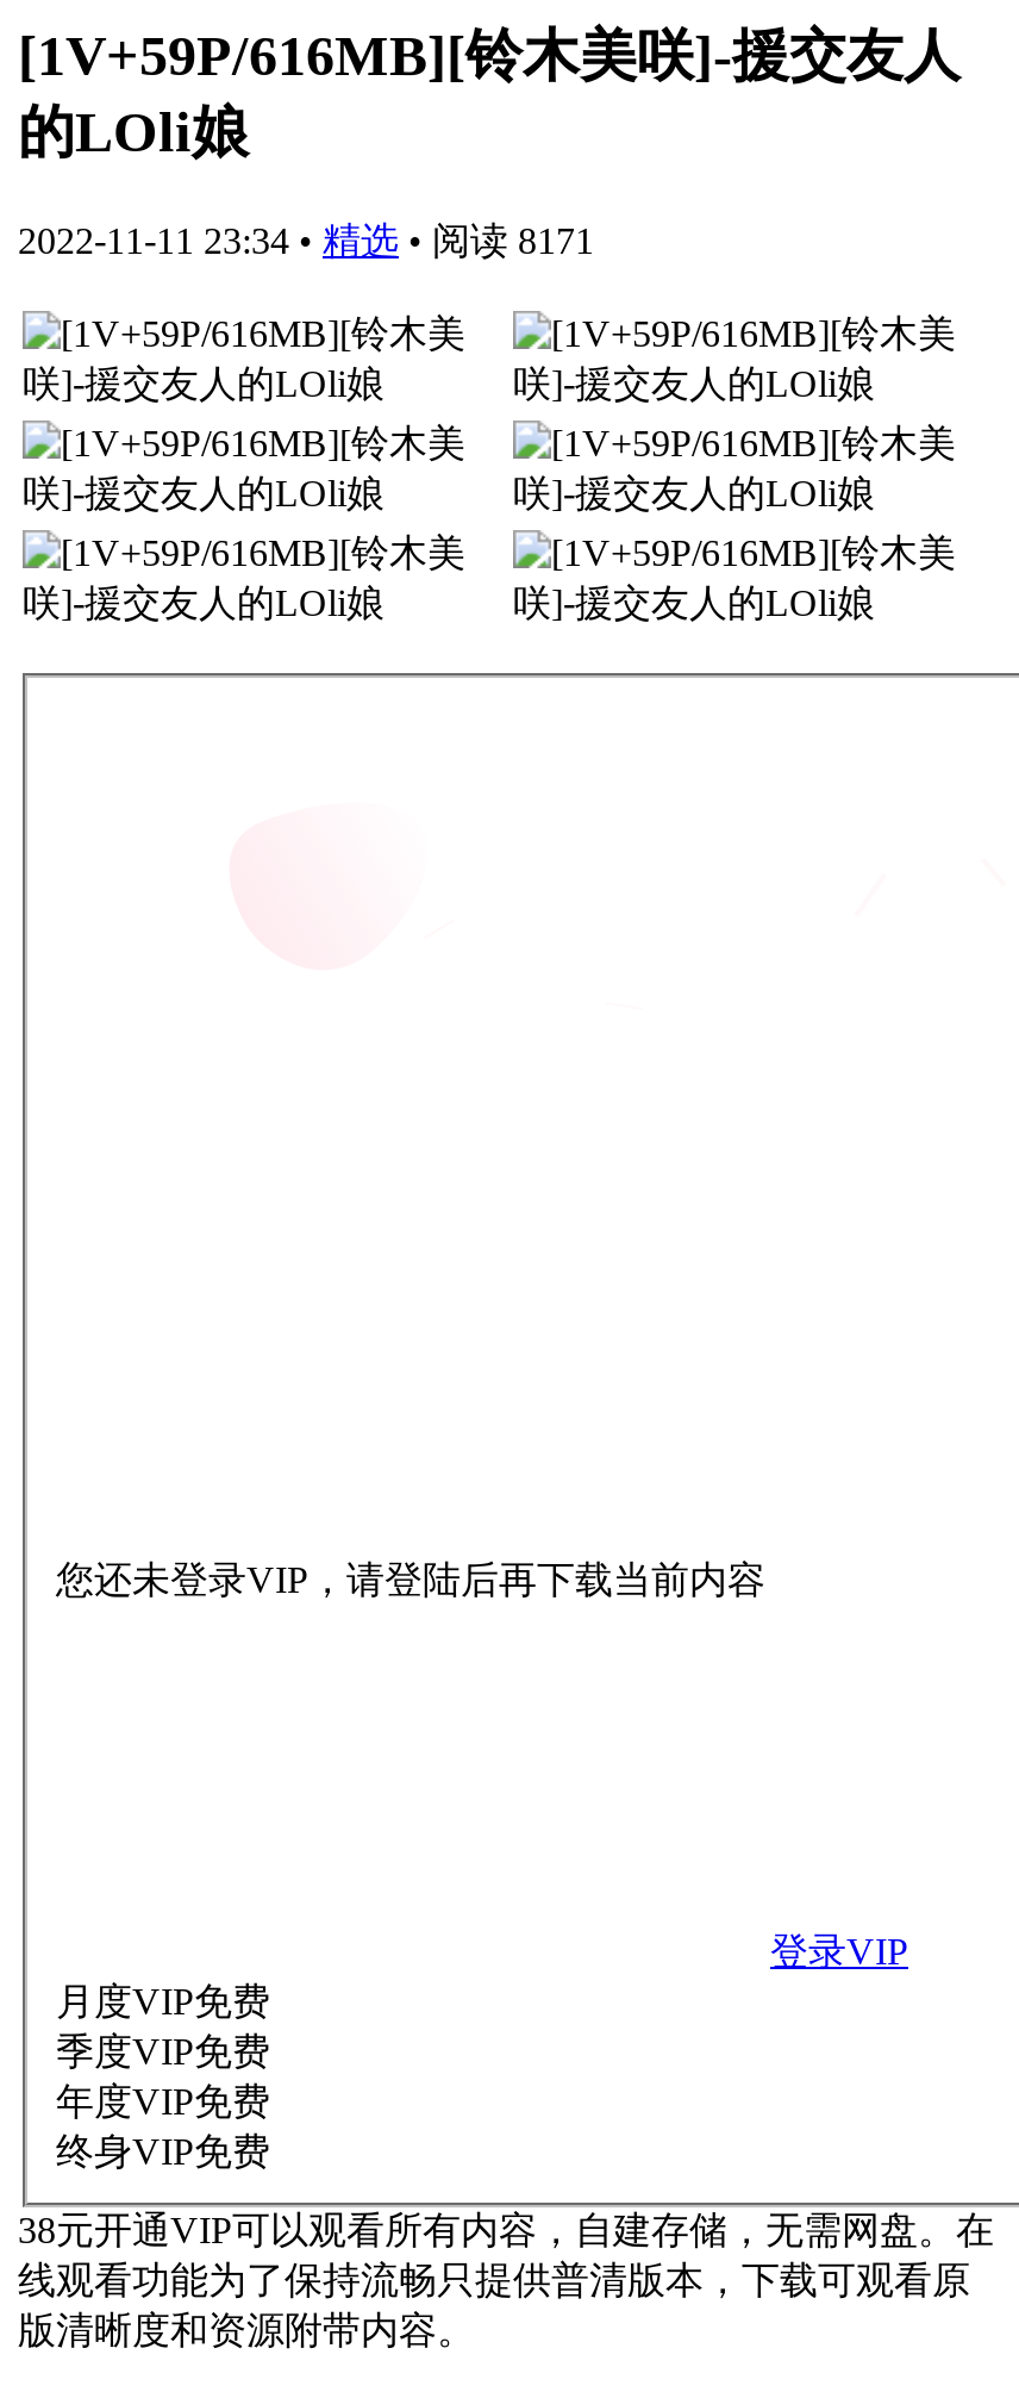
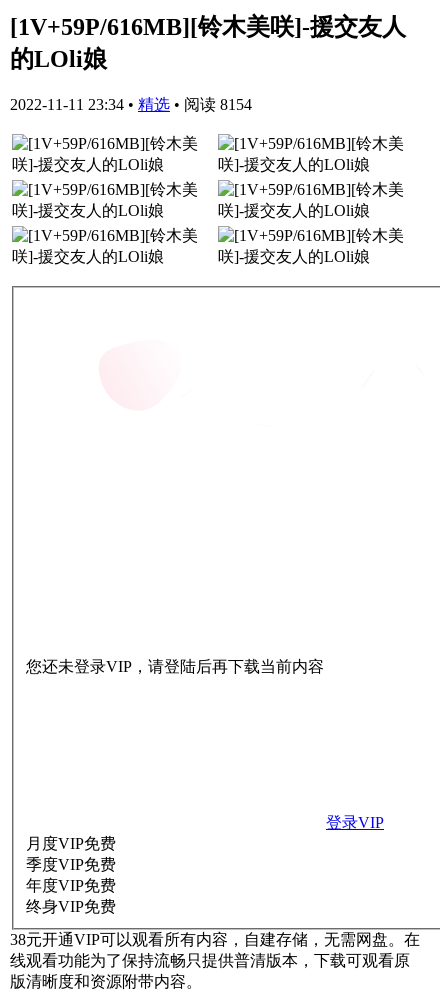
- 2022-11-11 23:34 • 精选 • 阅读 8171
+ 2022-11-11 23:34 • 精选 • 阅读 8154
